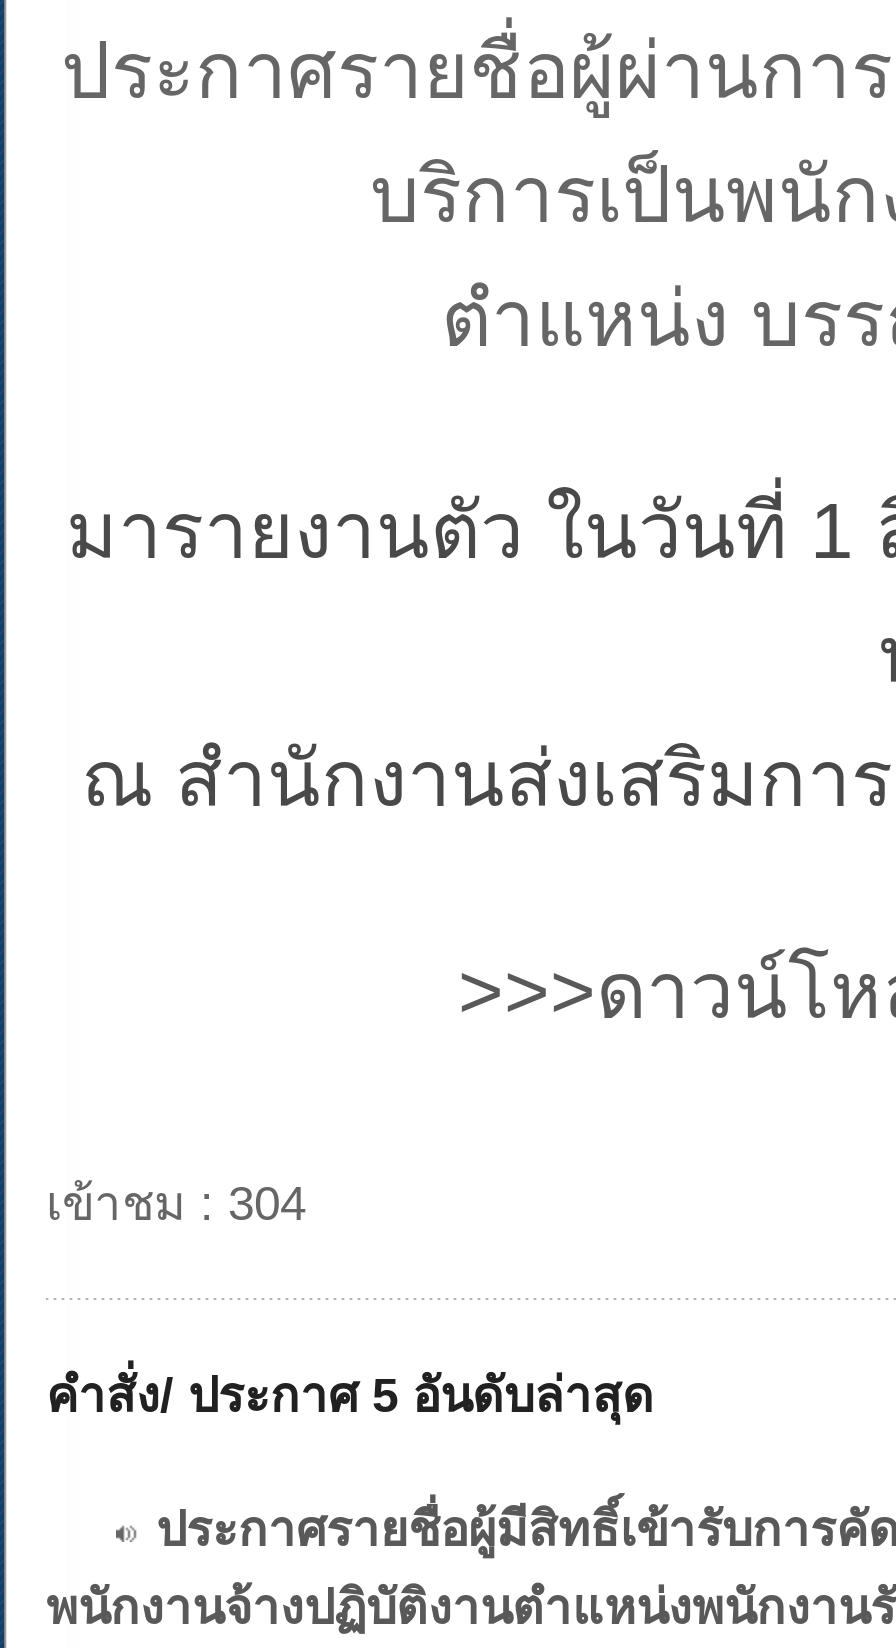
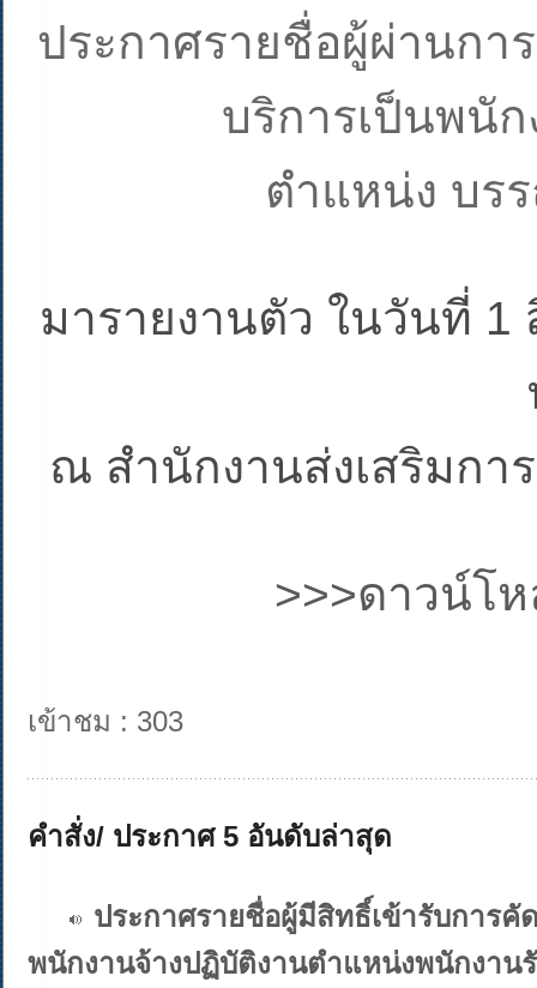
- เข้าชม : 304
+ เข้าชม : 303
